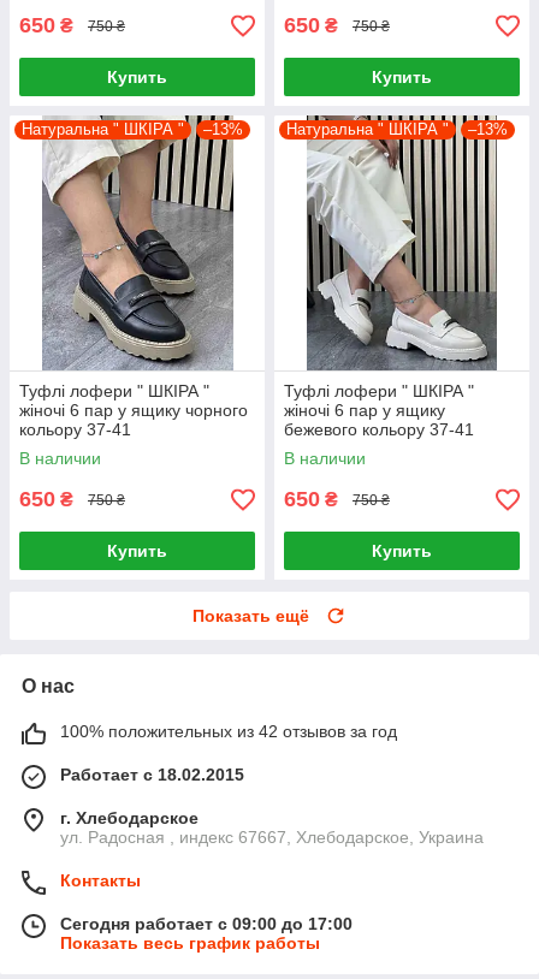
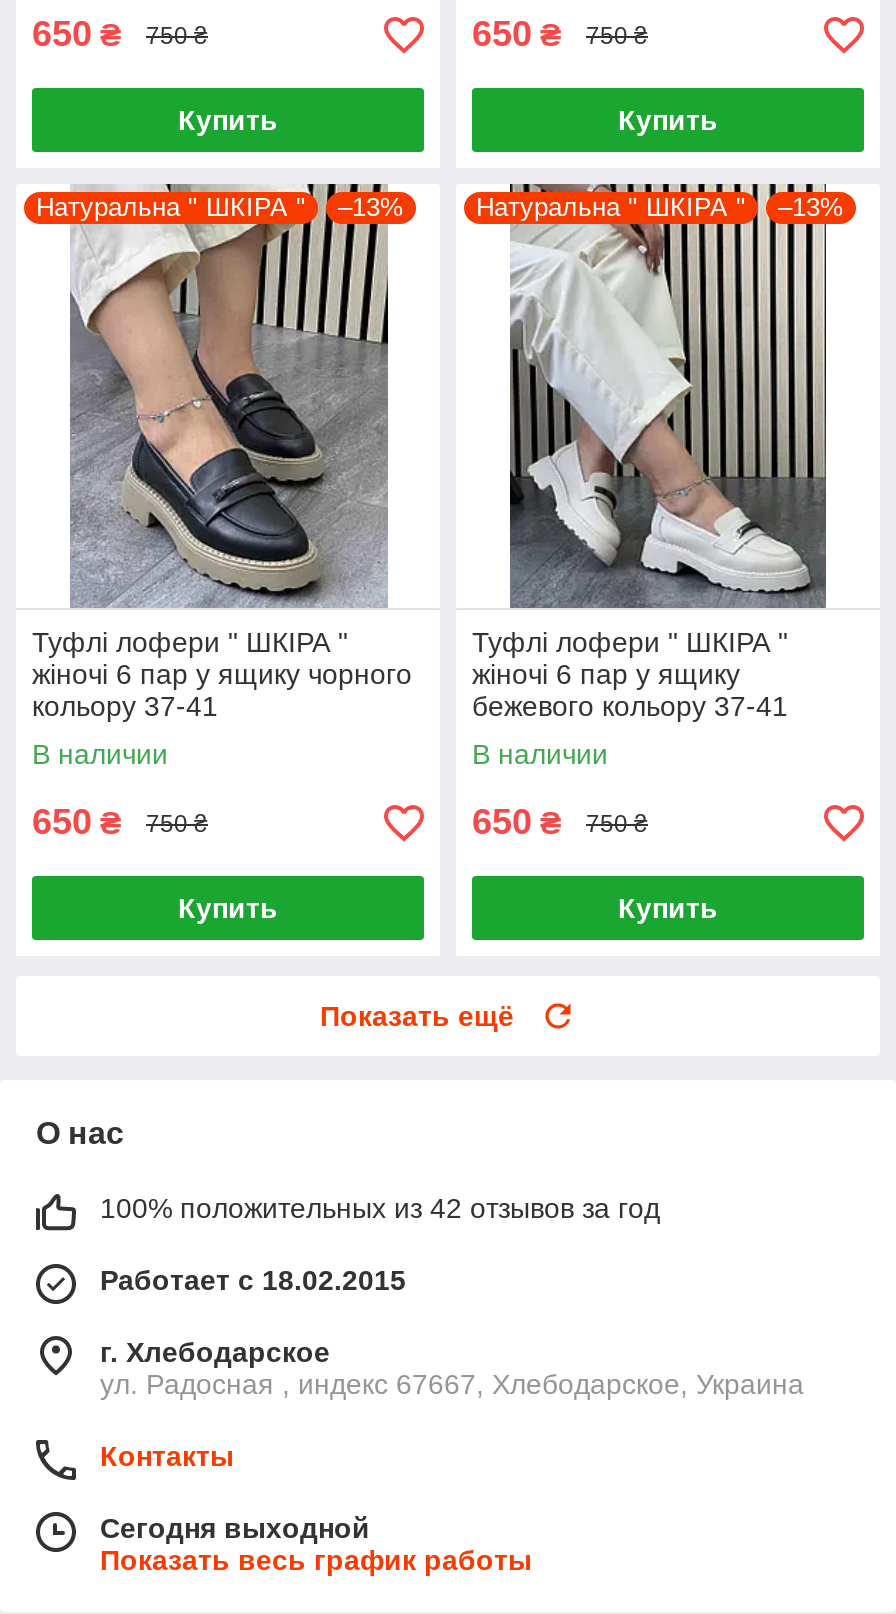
- Сегодня работает с 09:00 до 17:00
+ Сегодня выходной
